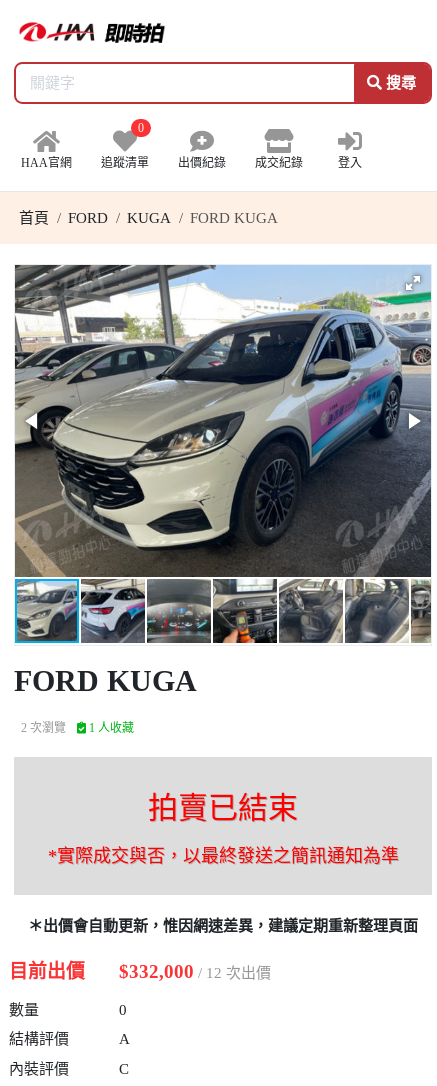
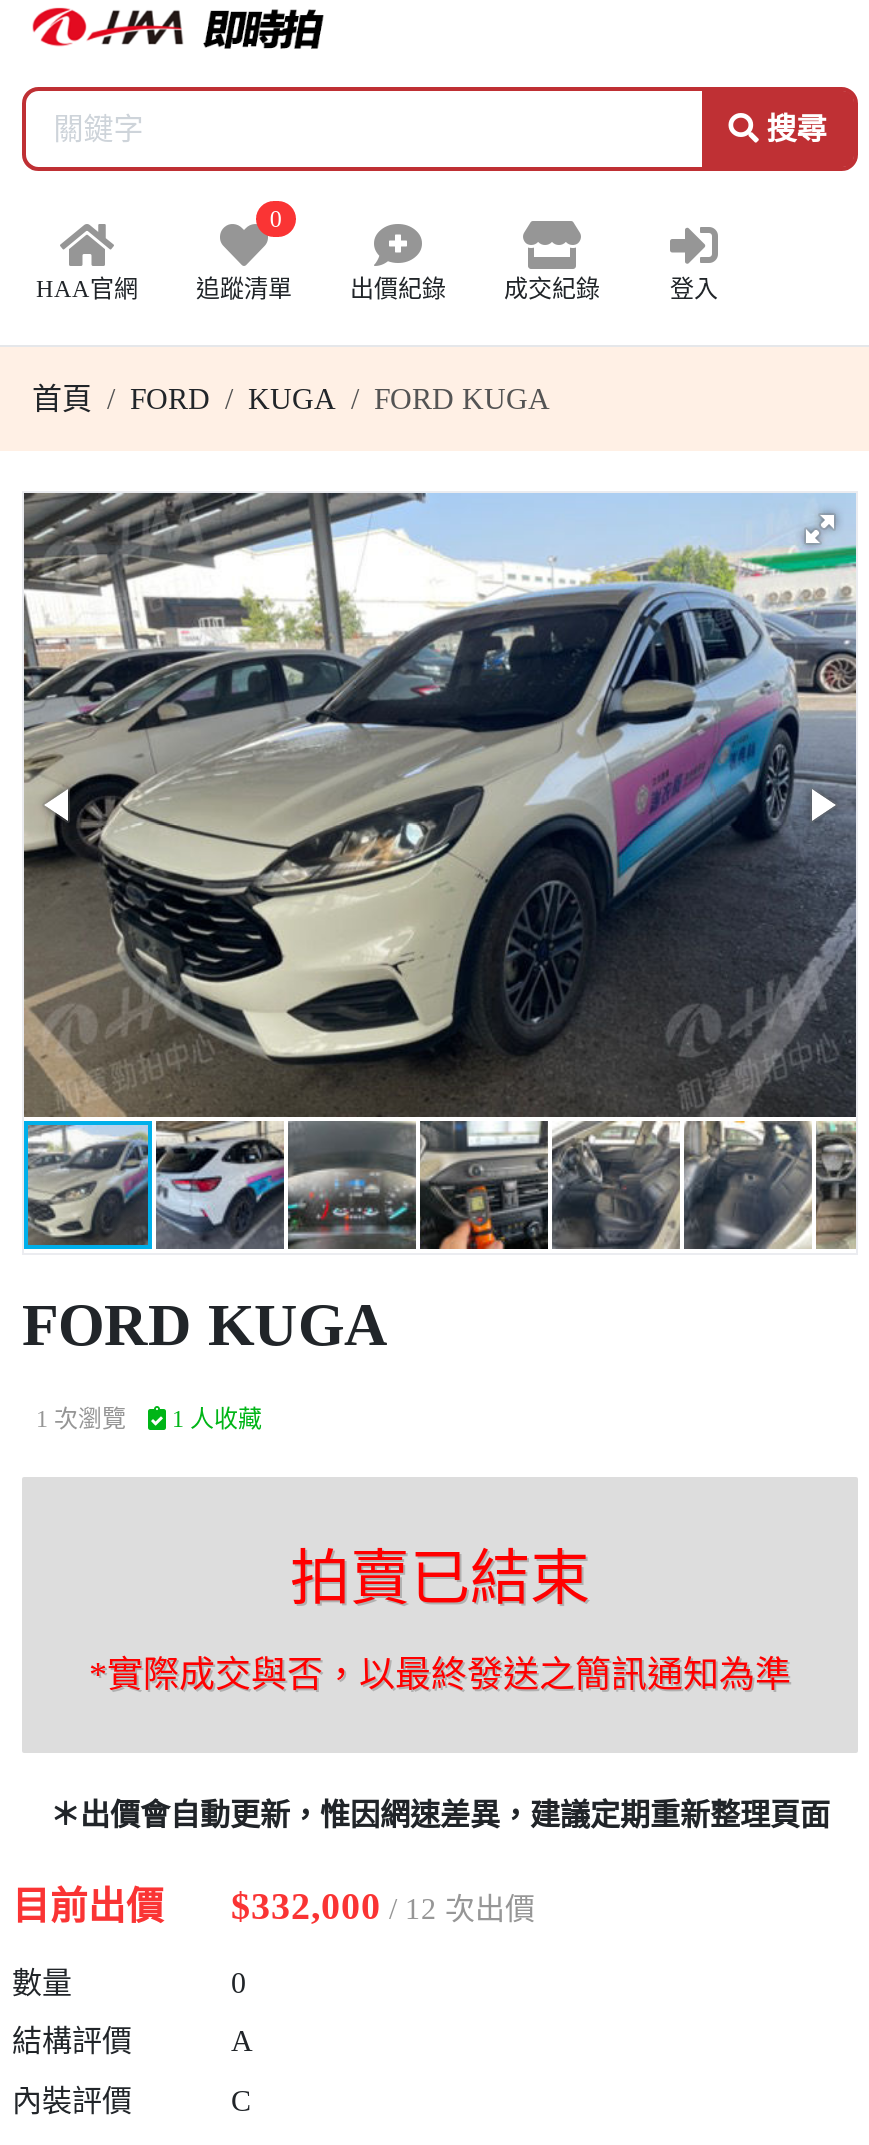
- 2 次瀏覽 1 人收藏
+ 1 次瀏覽 1 人收藏
